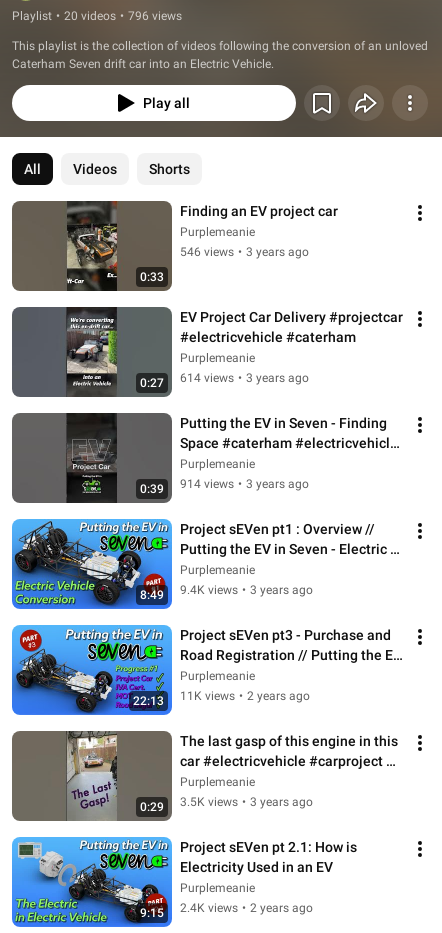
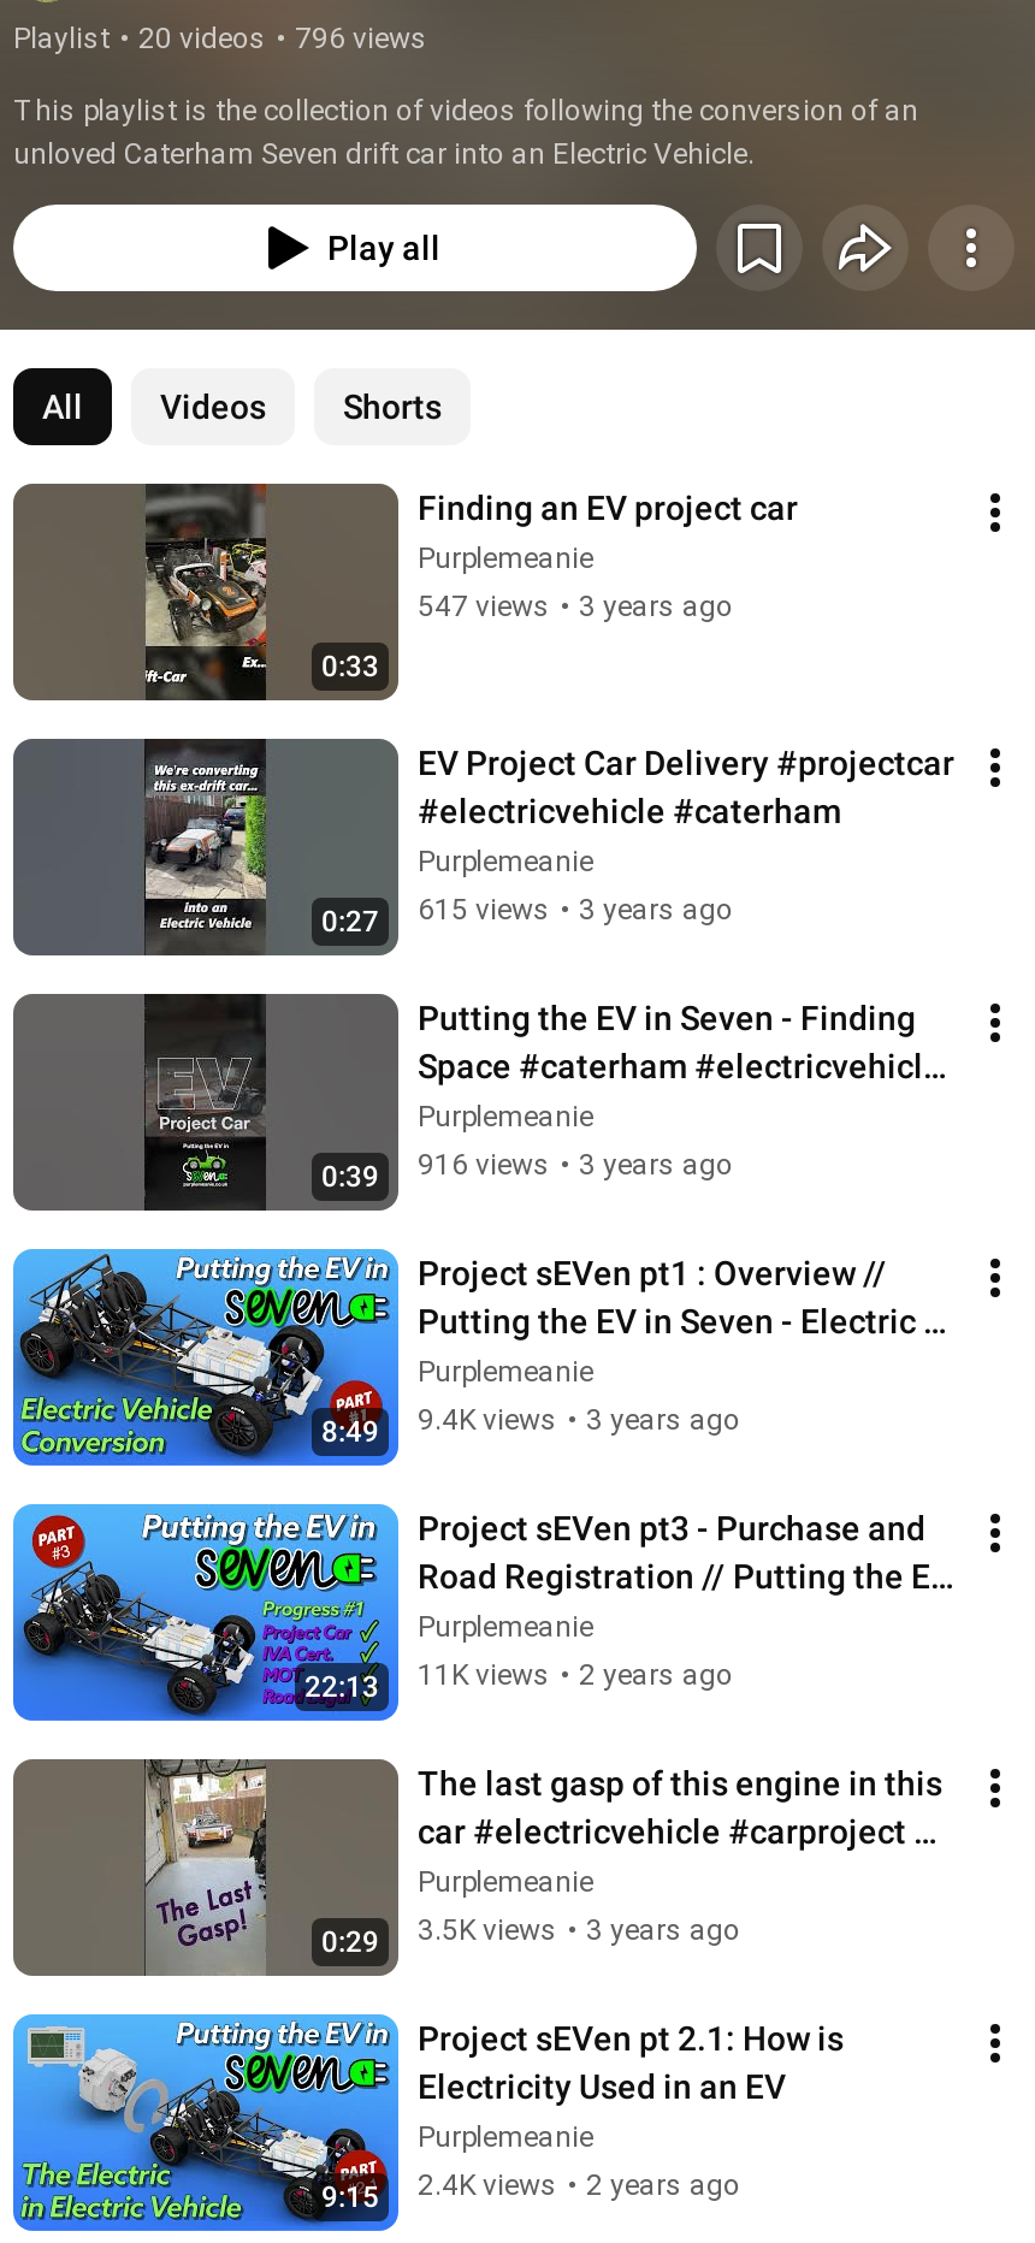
- 546 views • 3 years ago
+ 547 views • 3 years ago

- 614 views • 3 years ago
+ 615 views • 3 years ago

- 914 views • 3 years ago
+ 916 views • 3 years ago
